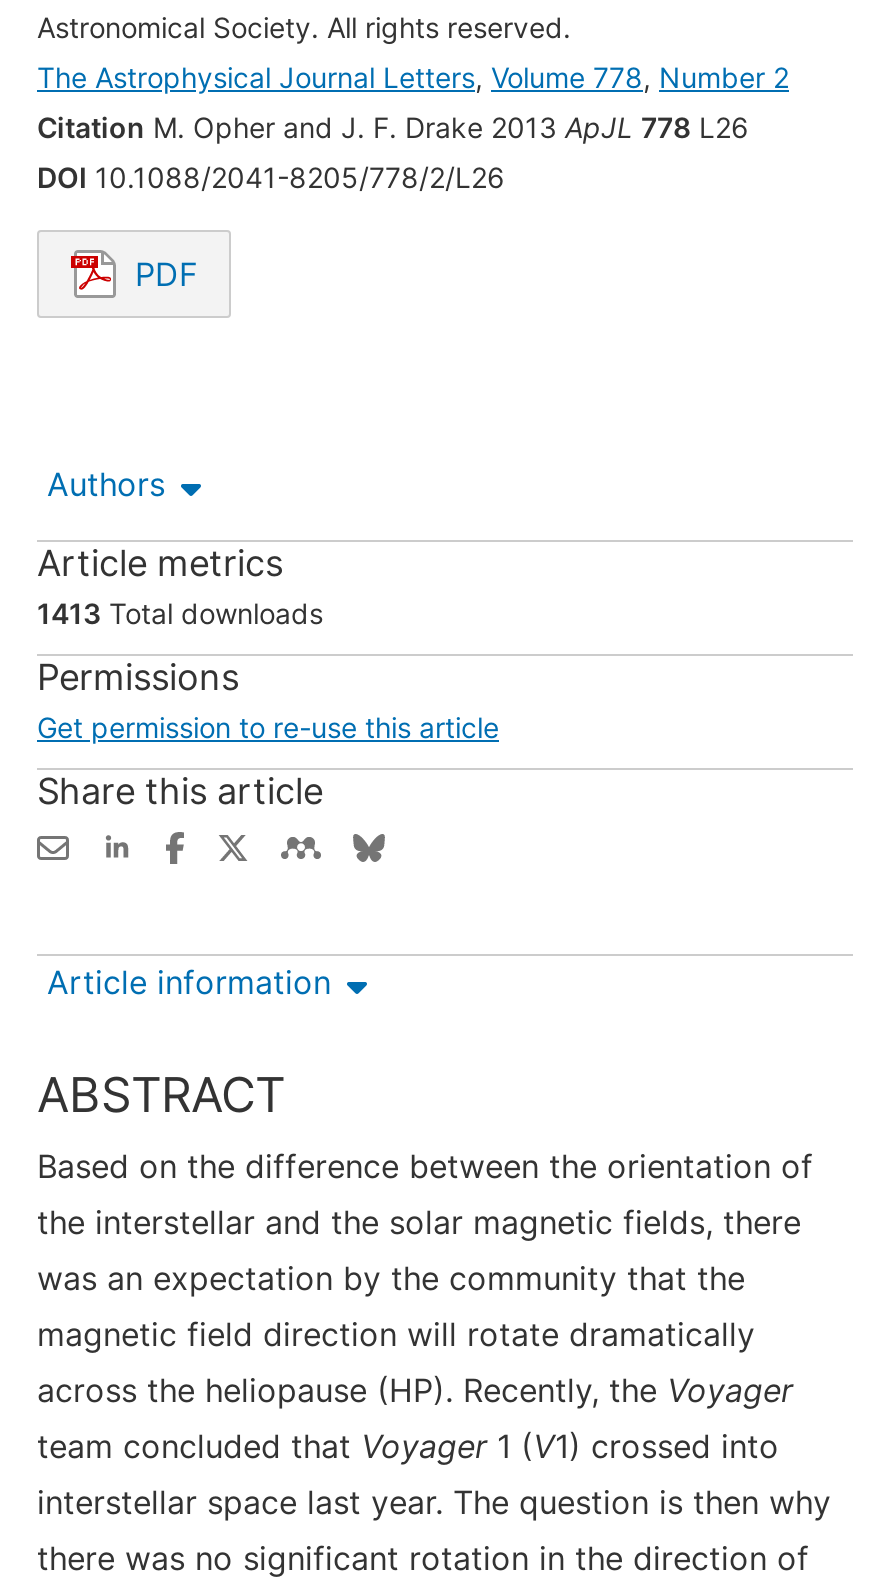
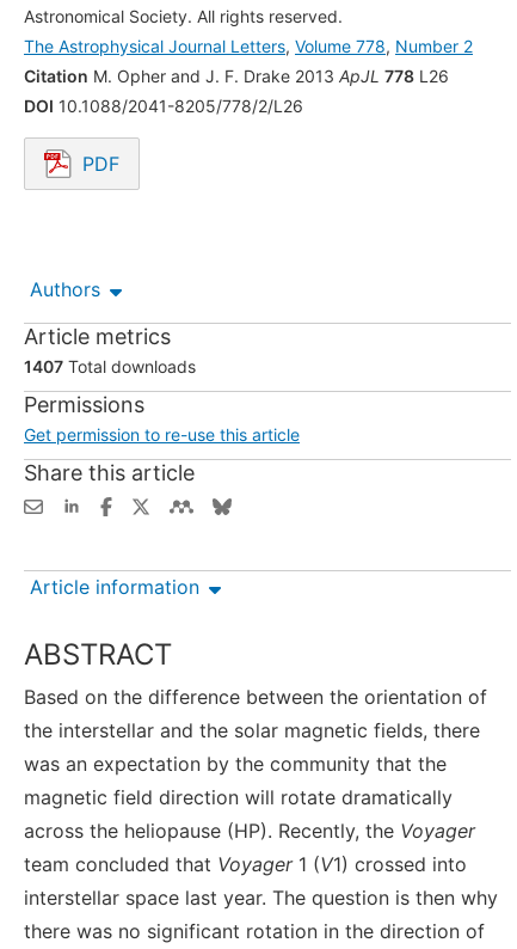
- 1413 Total downloads
+ 1407 Total downloads
